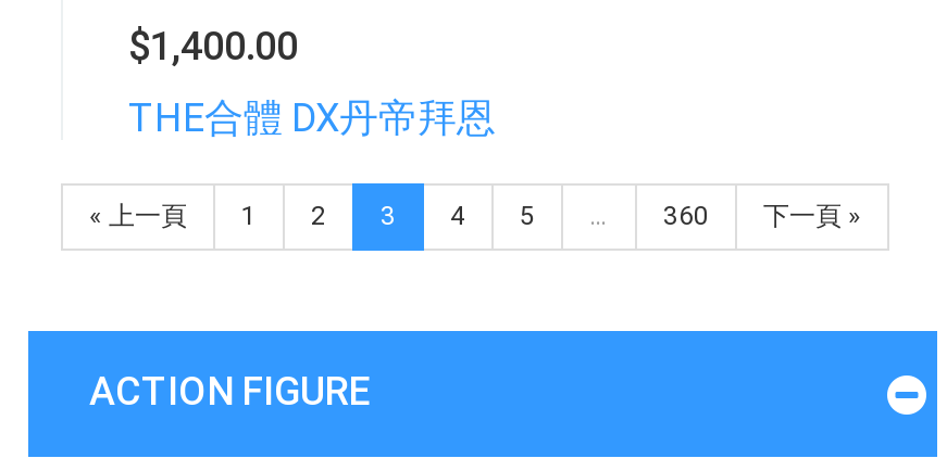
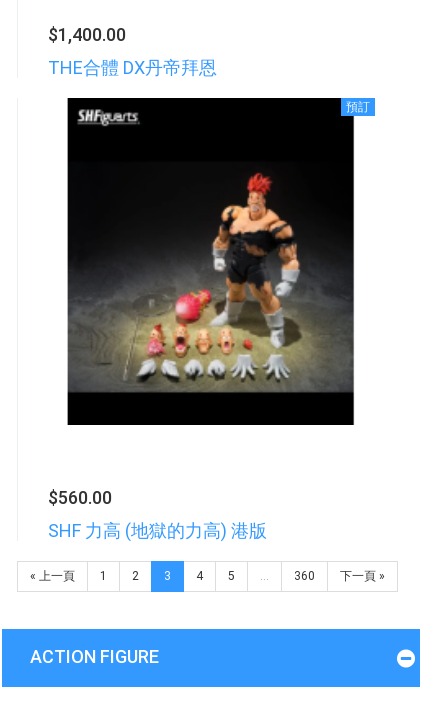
+ $560.00
+ SHF 力高 (地獄的力高) 港版

+ [image]
+ 預訂
